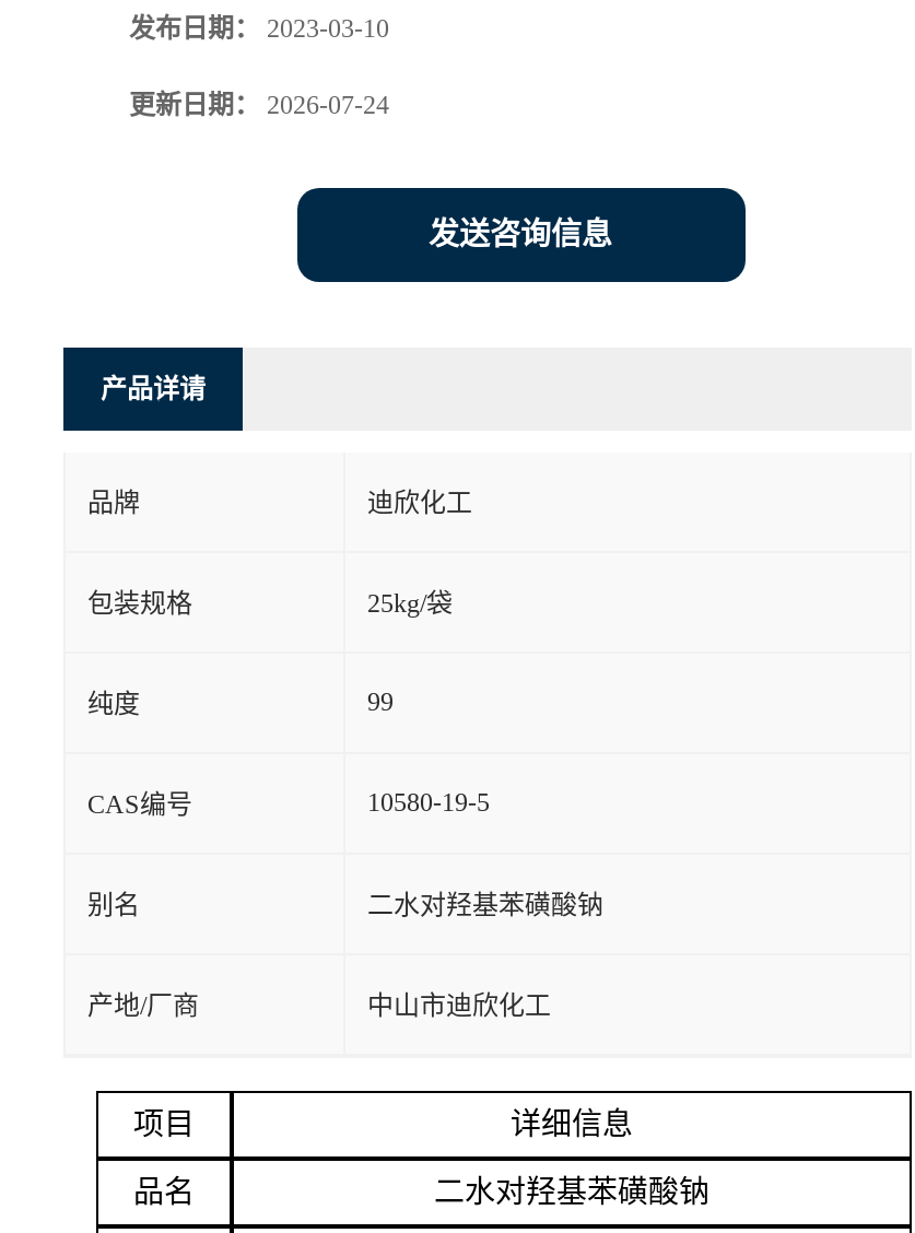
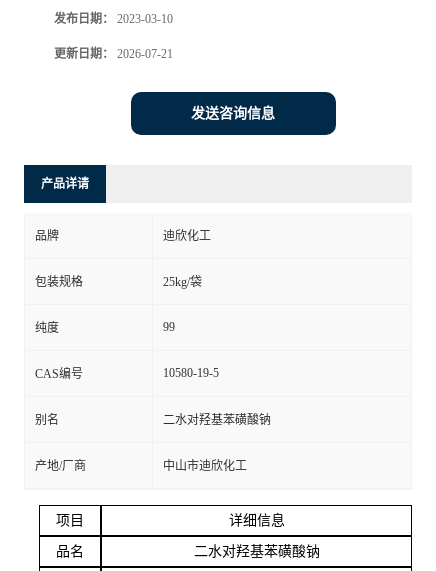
- 更新日期：2026-07-24
+ 更新日期：2026-07-21
